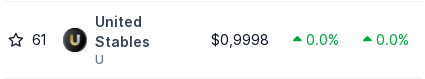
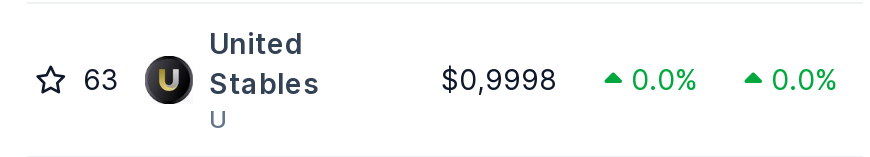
- 61
+ 63
